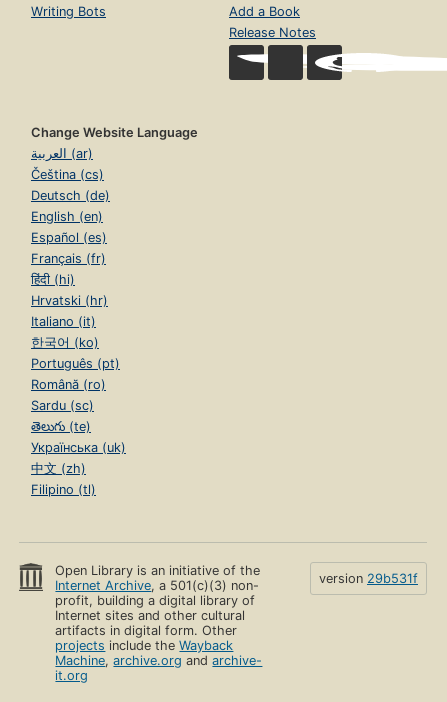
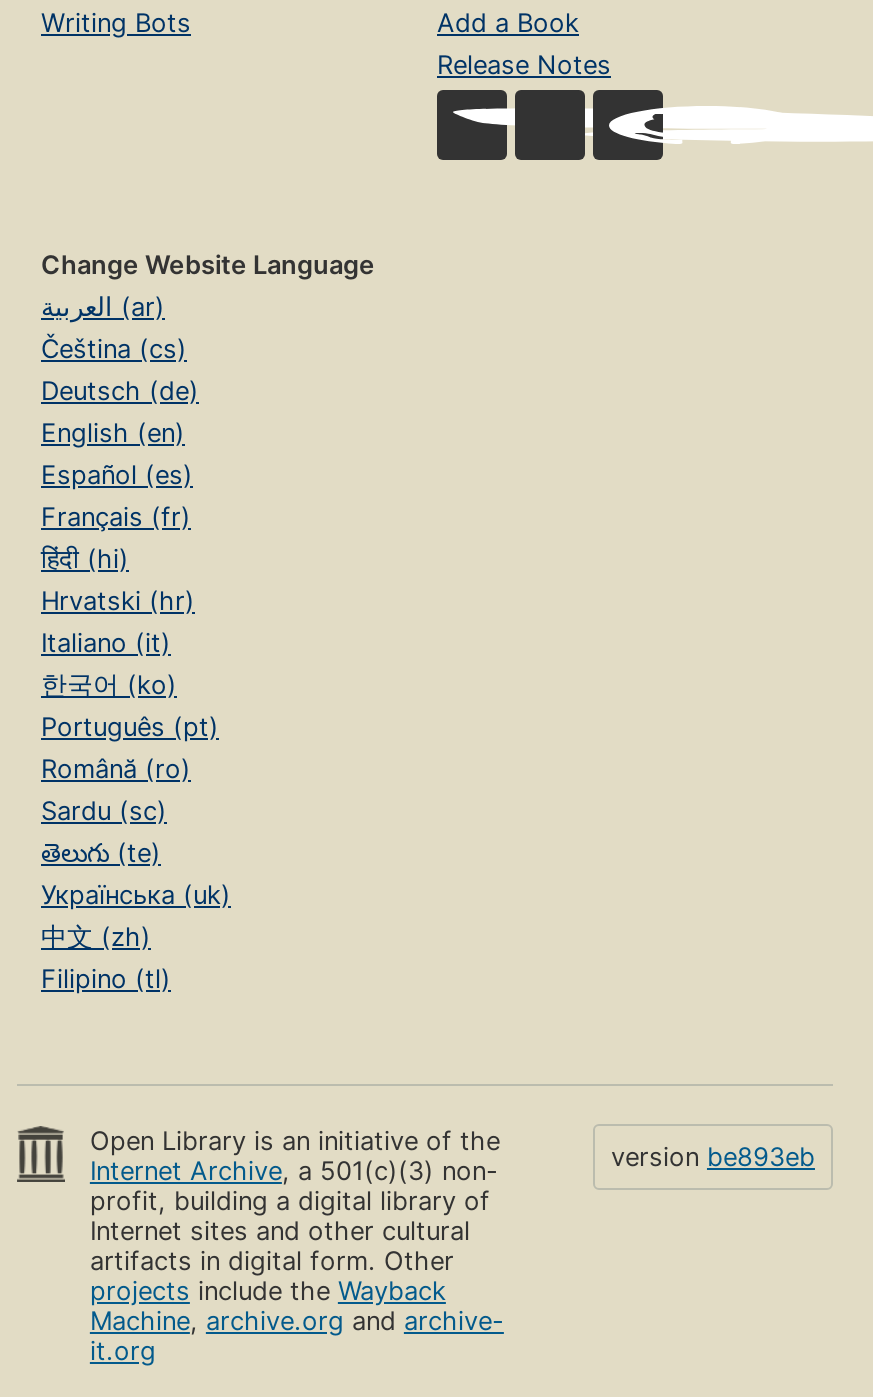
- version 29b531f
+ version be893eb
